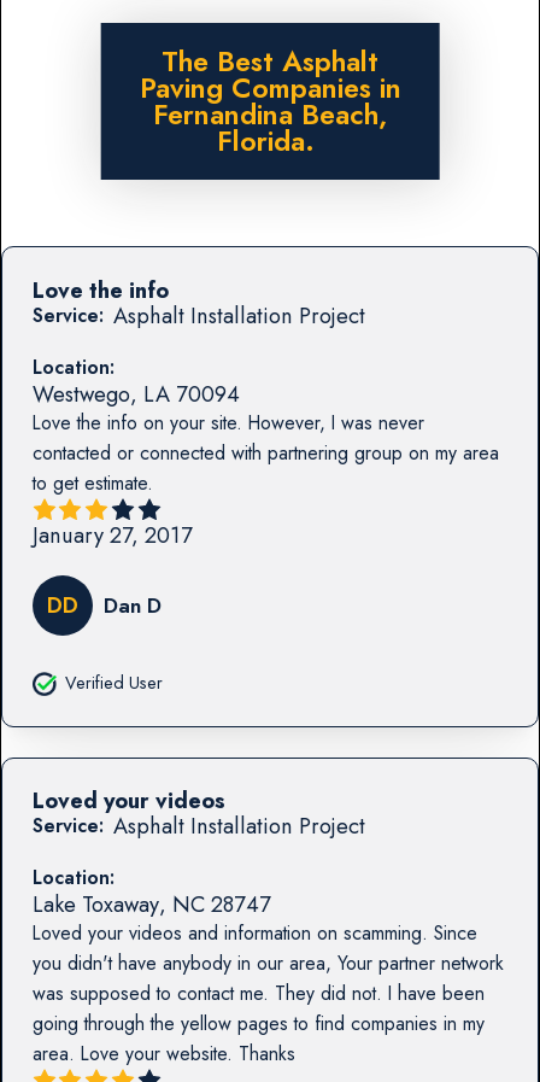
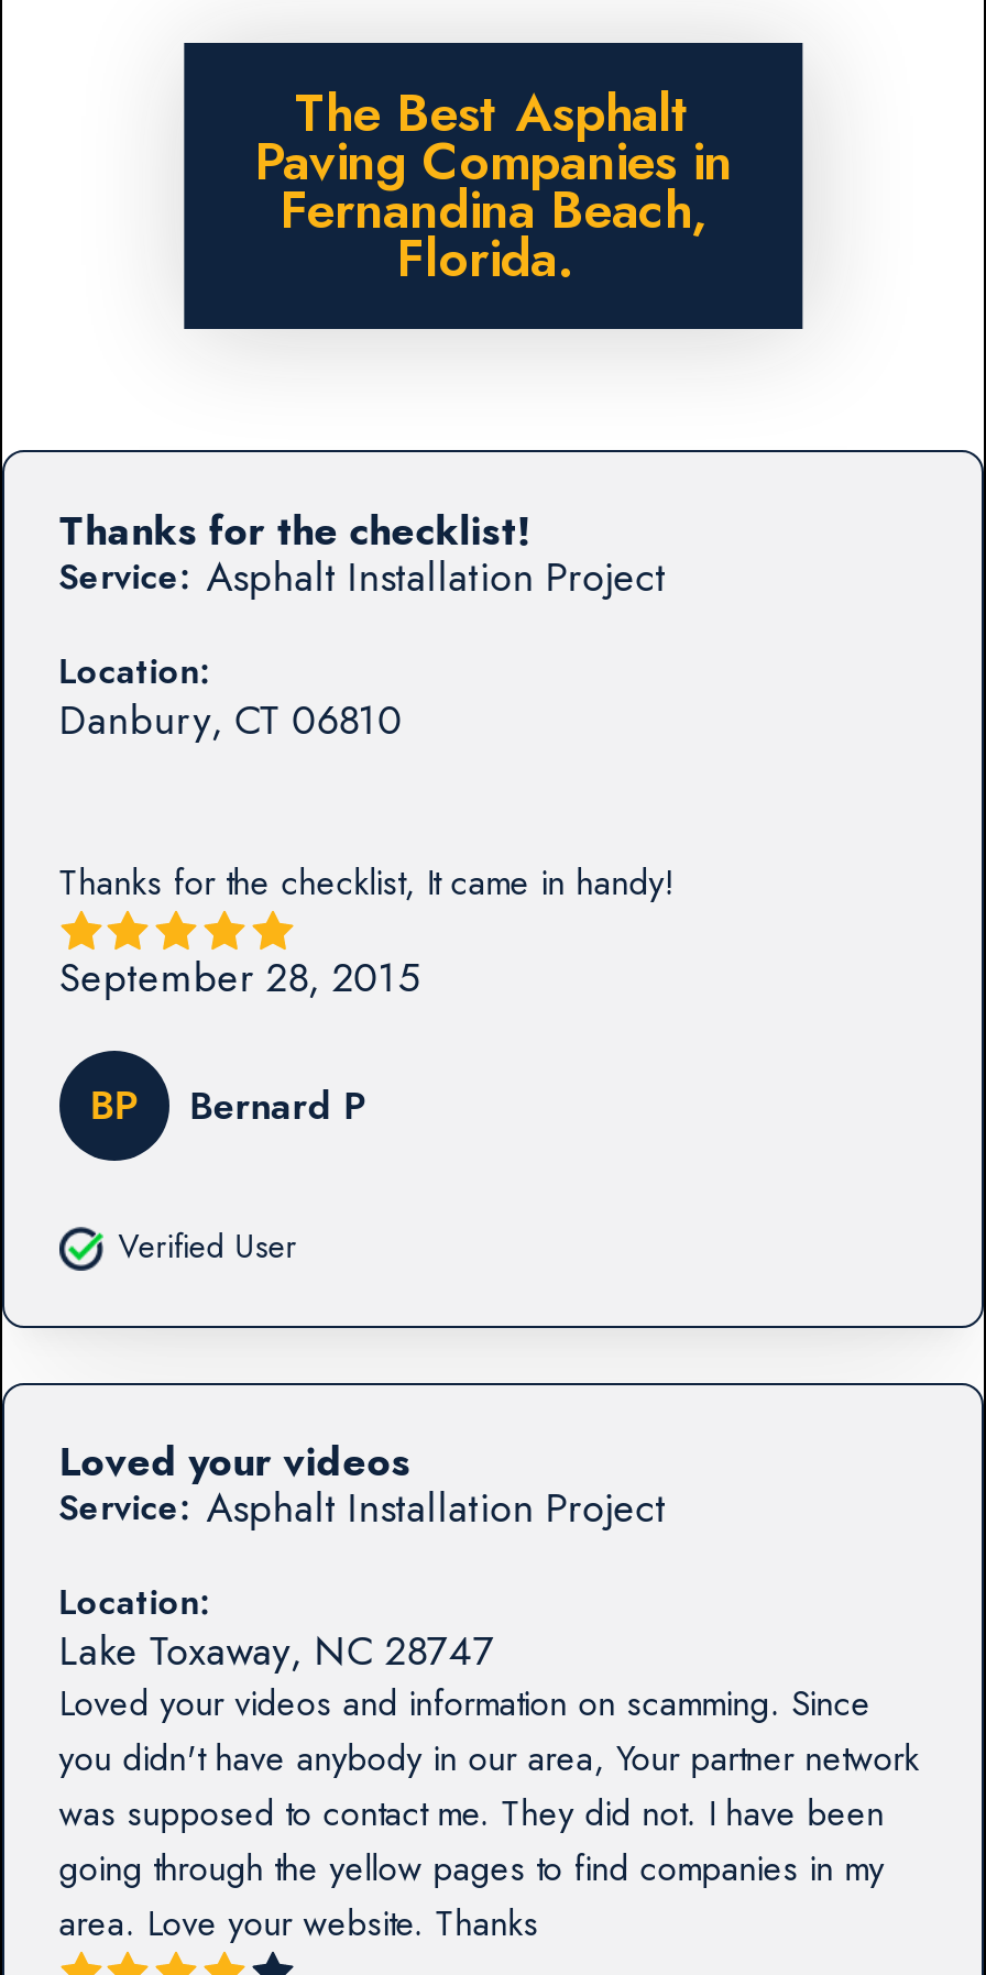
- Love the info
+ Thanks for the checklist!

- Westwego, LA 70094
- Love the info on your site. However, I was never
- contacted or connected with partnering group on my area
- to get estimate.
+ Danbury, CT 06810
+ Thanks for the checklist, It came in handy!

- January 27, 2017
- DD
- Dan D
+ September 28, 2015
+ BP
+ Bernard P
